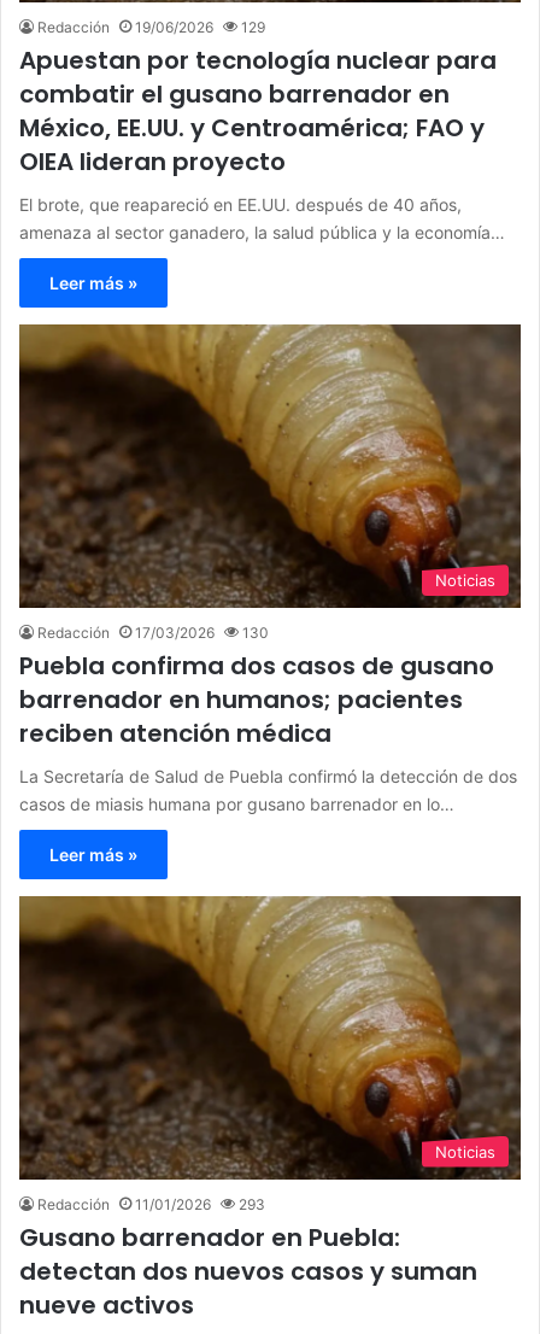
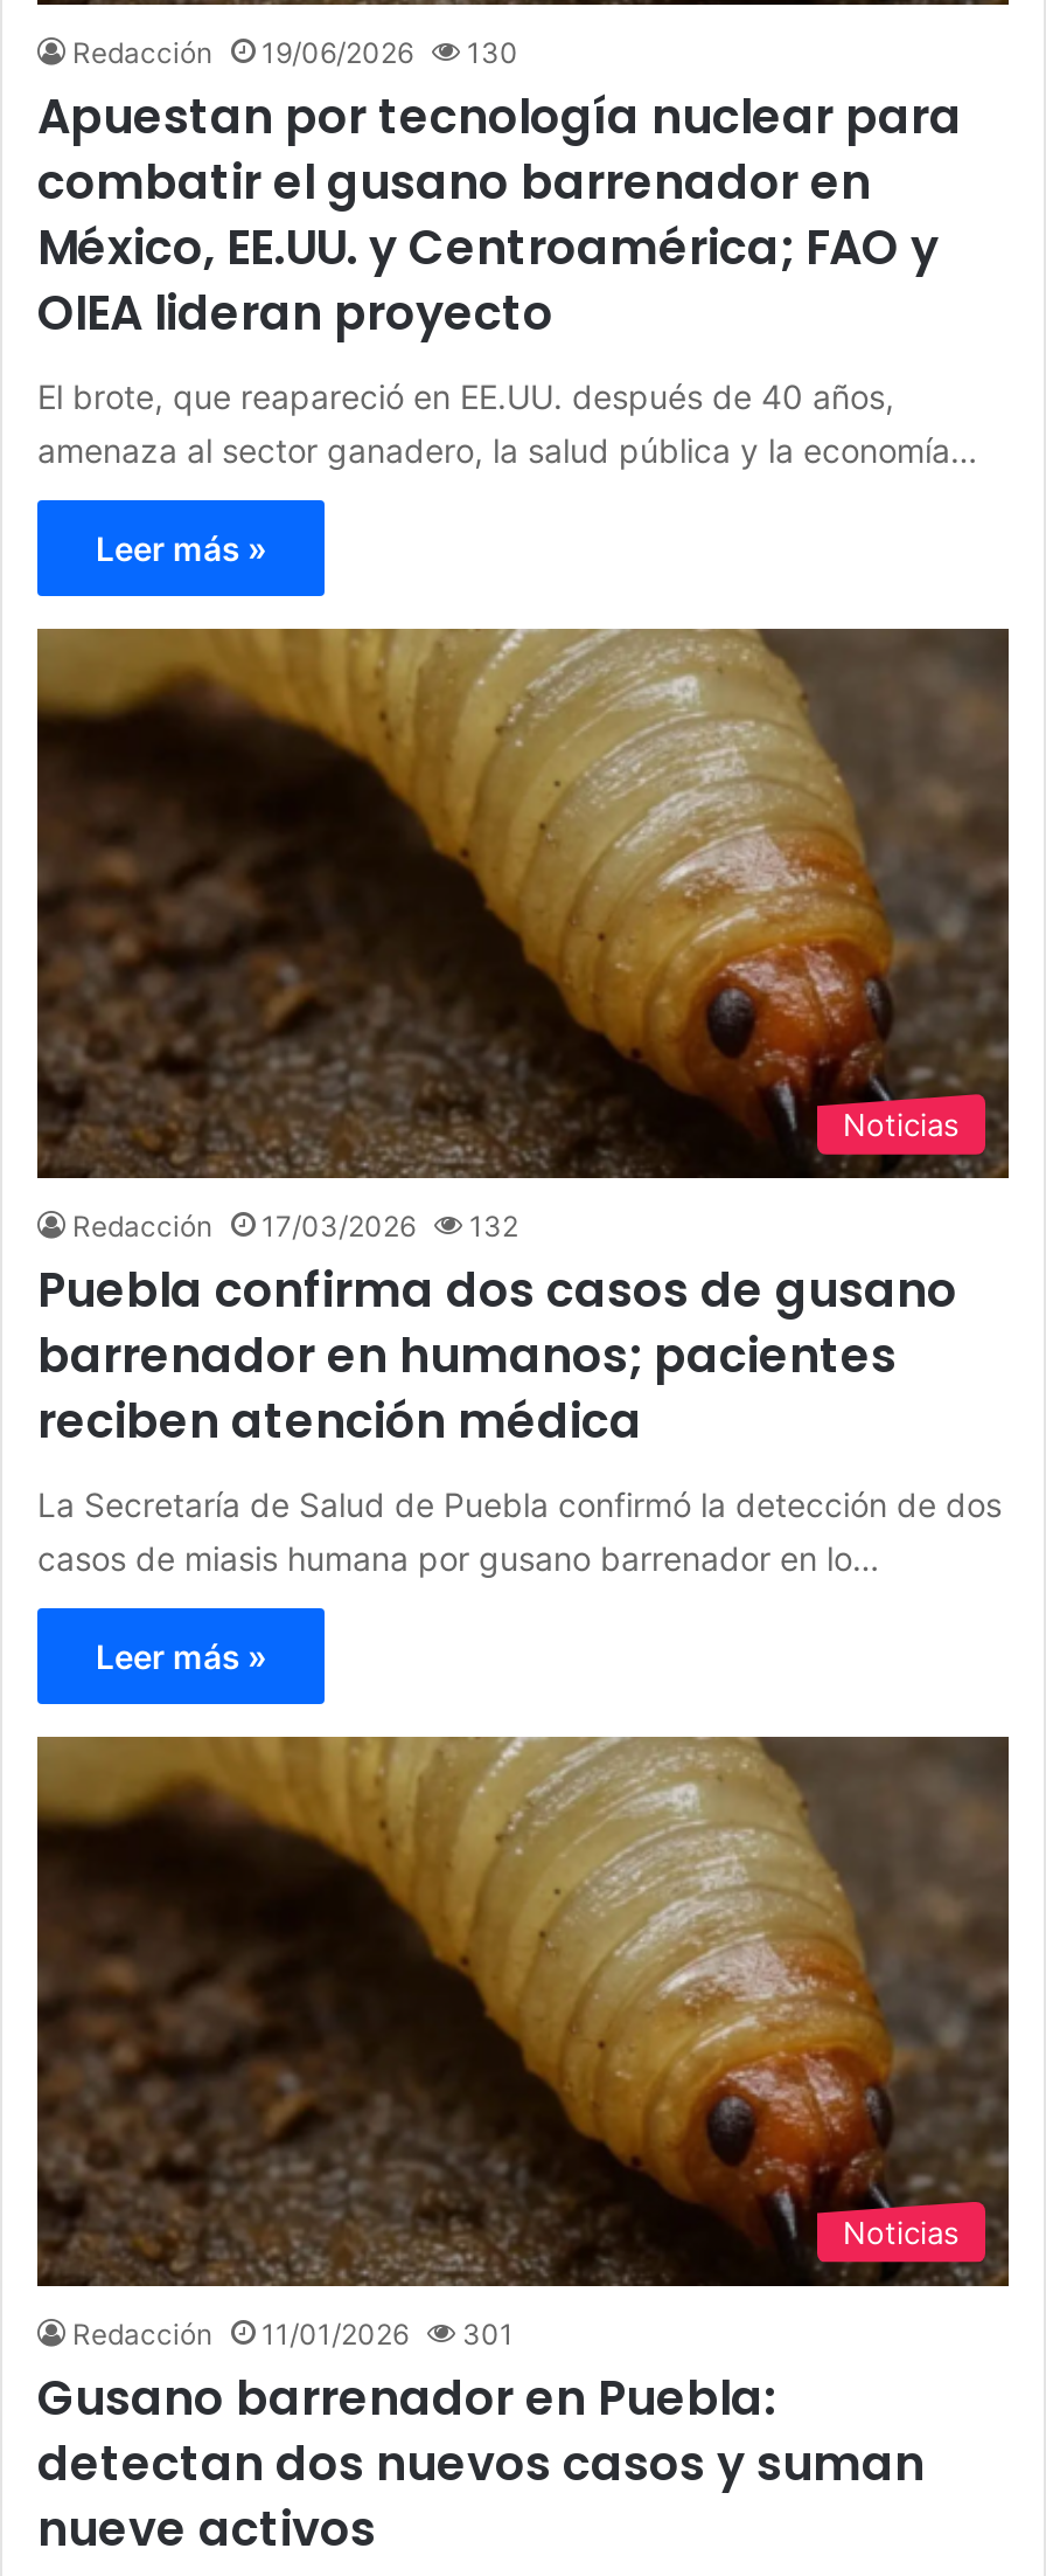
- Redacción 19/06/2026 129
+ Redacción 19/06/2026 130

- Redacción 17/03/2026 130
+ Redacción 17/03/2026 132

- Redacción 11/01/2026 293
+ Redacción 11/01/2026 301
